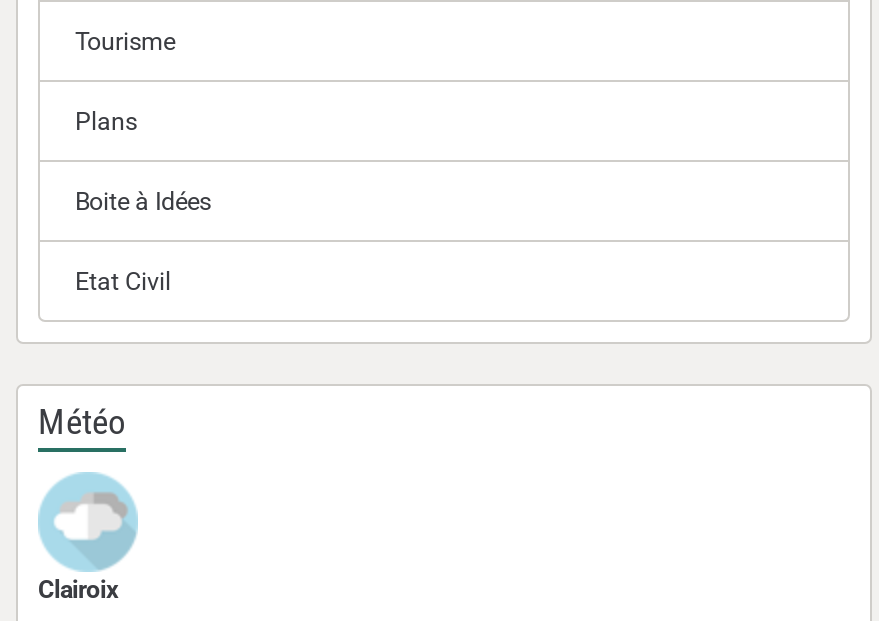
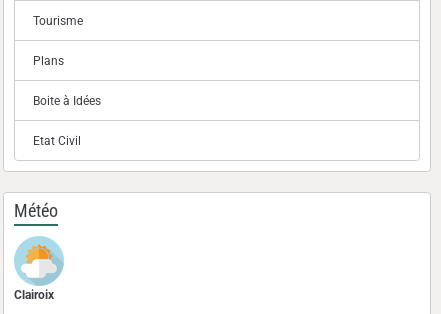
- [image]
+ [image]
